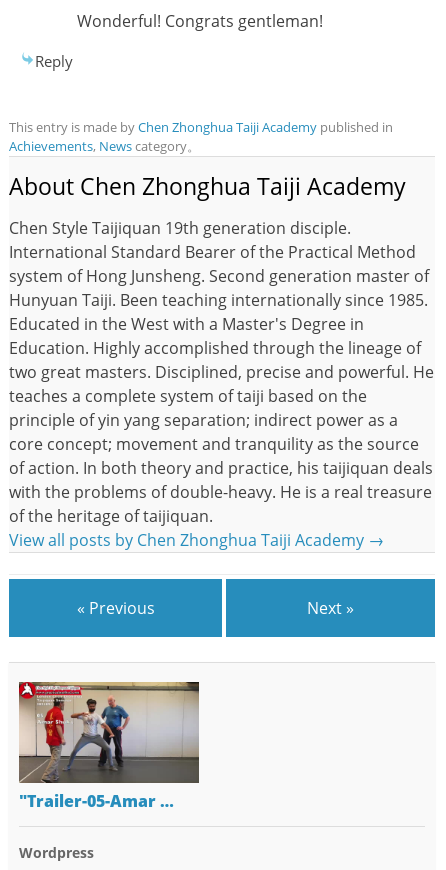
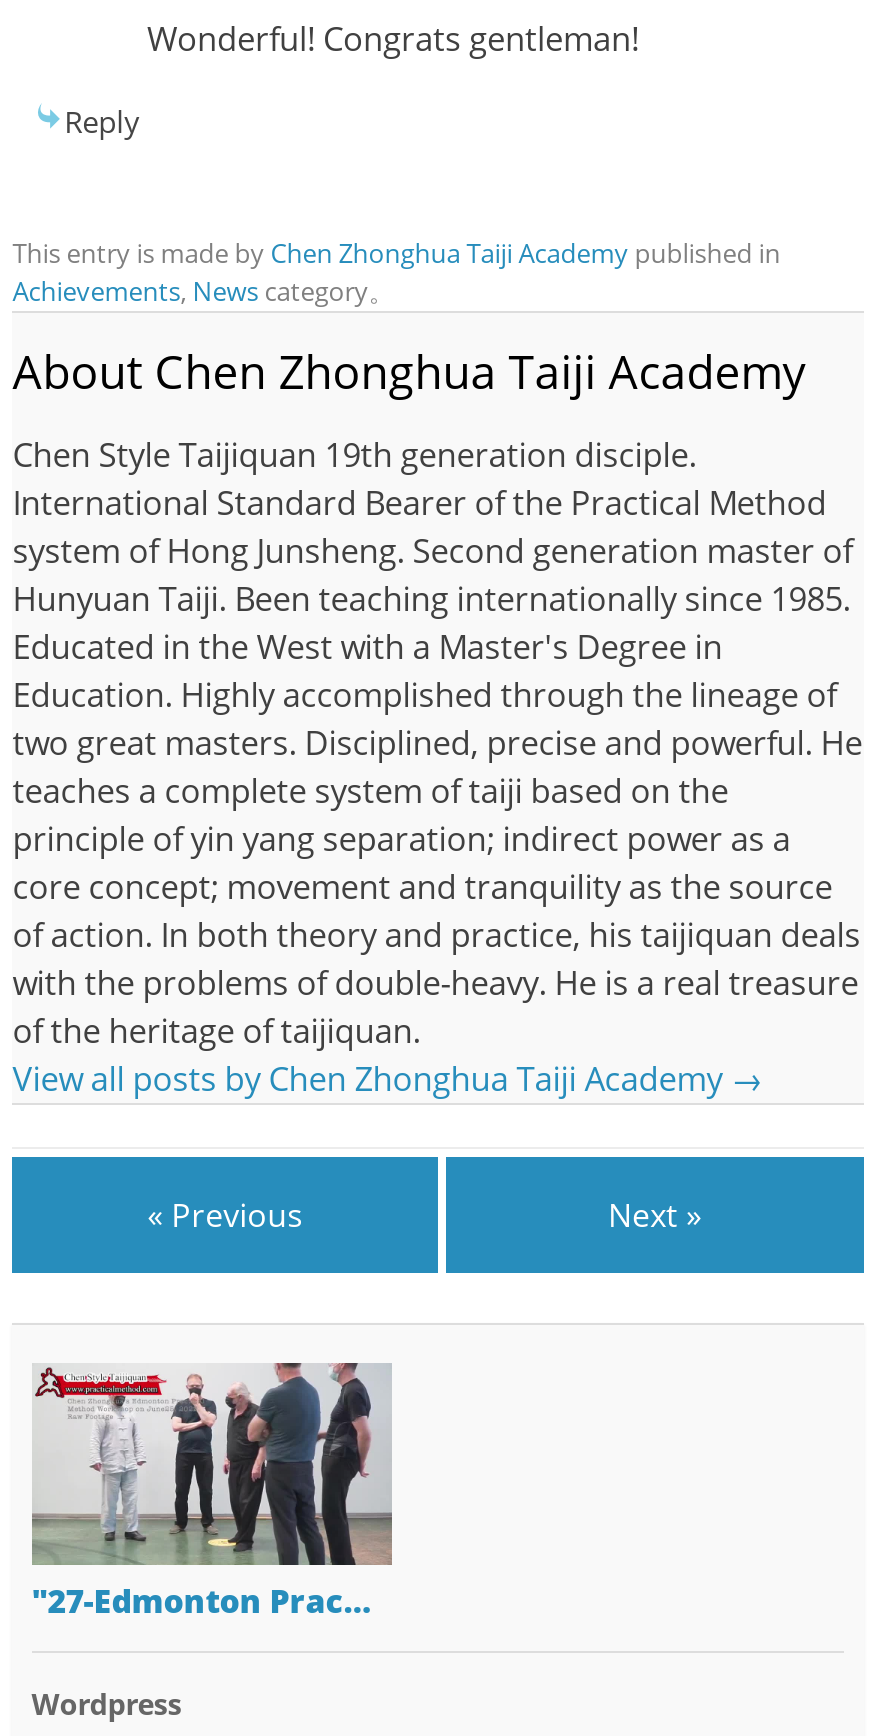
- [image]
- "Trailer-05-Amar …
+ [image]
+ "27-Edmonton Prac…
